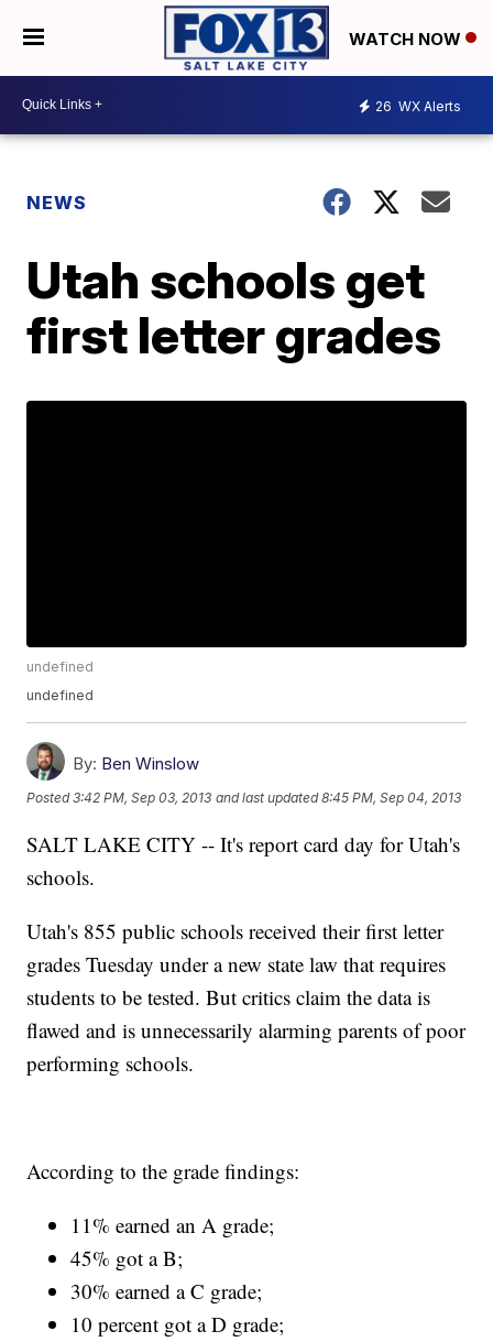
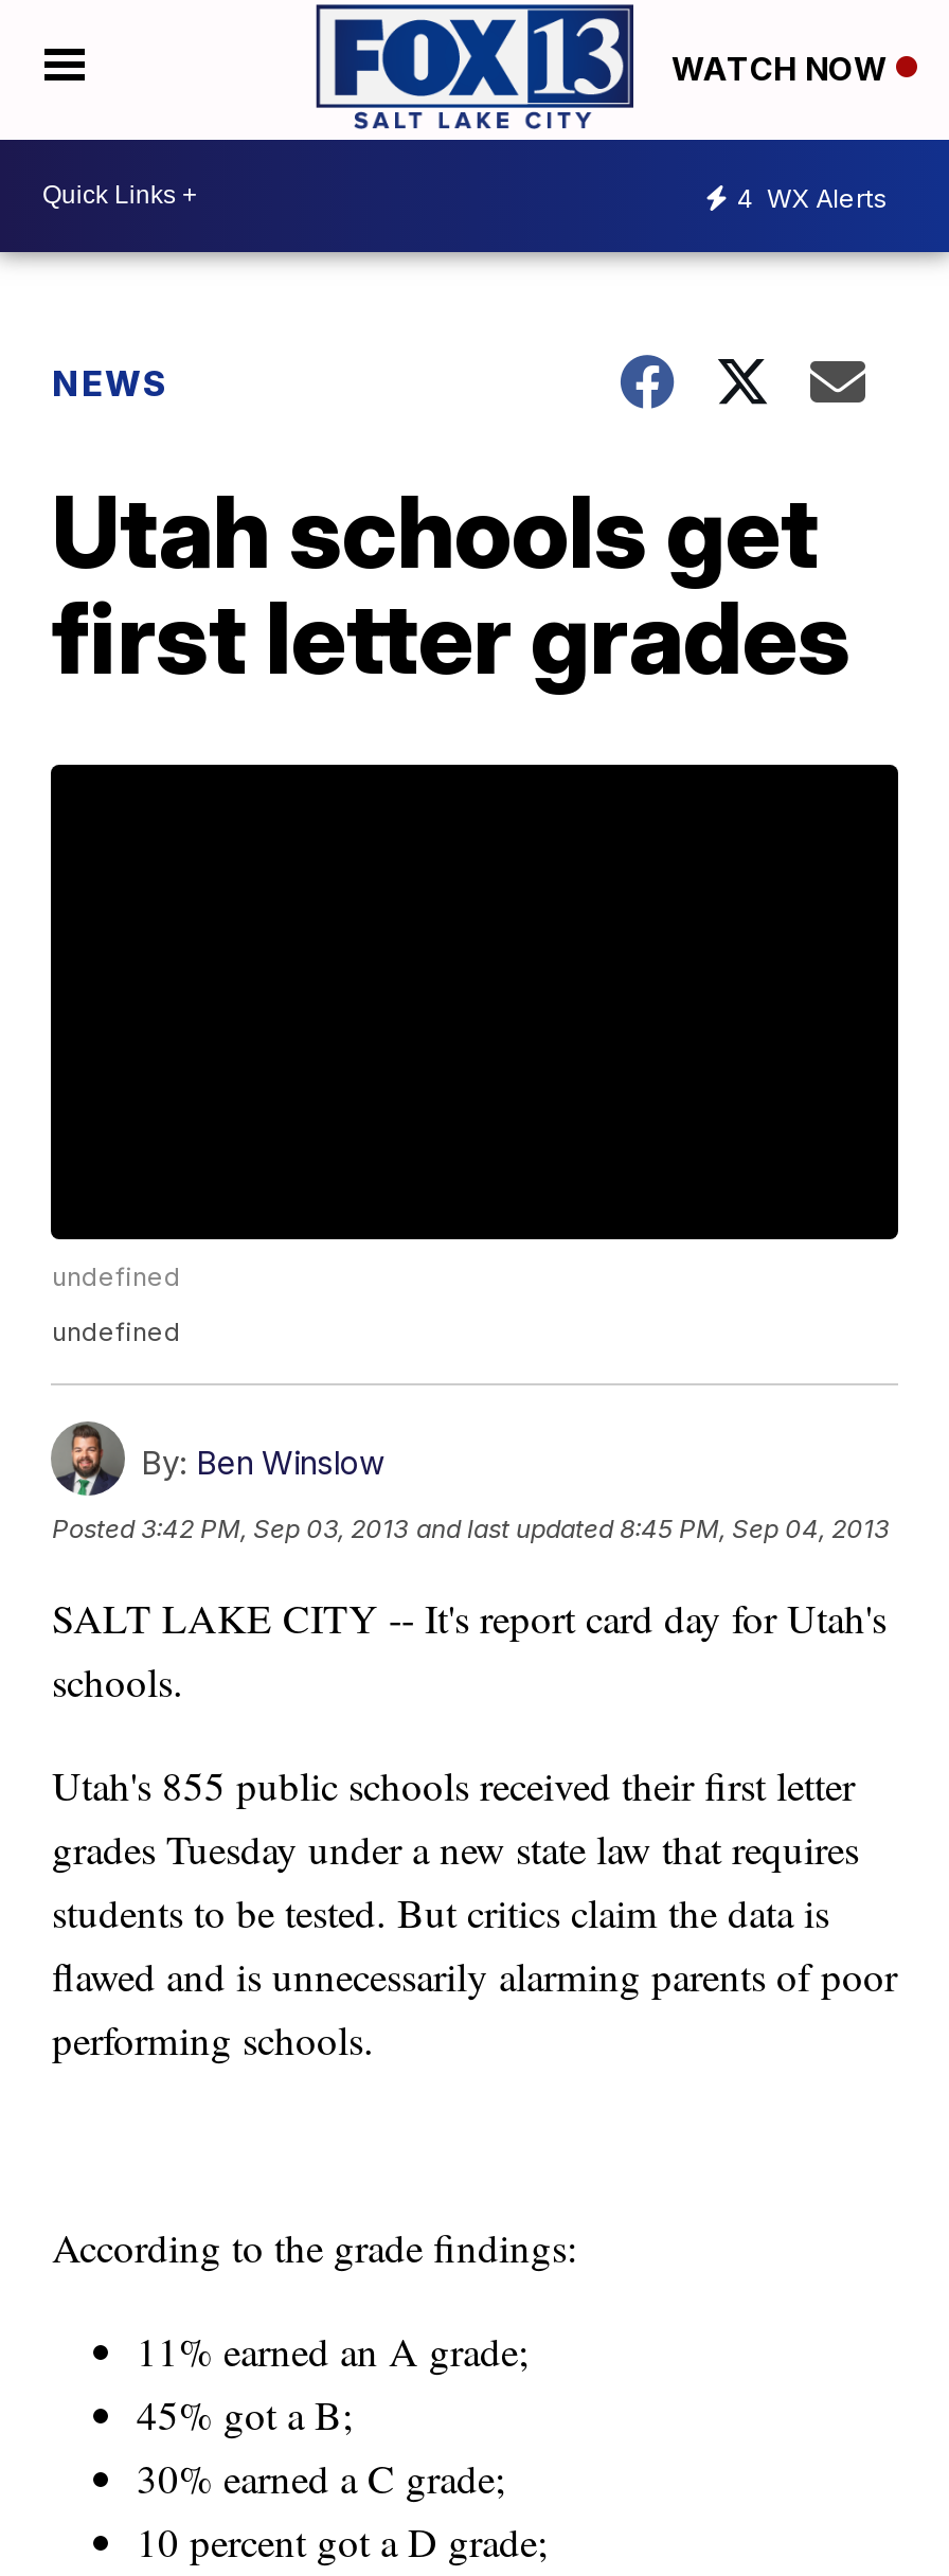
- 26 WX Alerts
+ 4 WX Alerts
